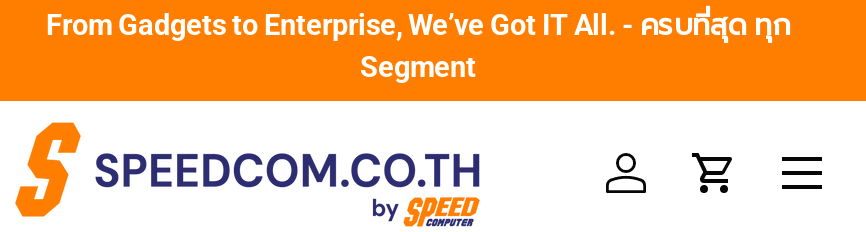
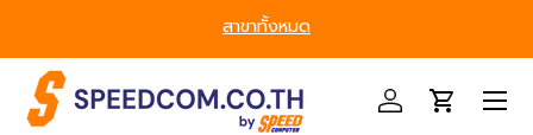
- From Gadgets to Enterprise, We’ve Got IT All. - ครบที่สุด ทุก
- Segment
+ สาขาทั้งหมด
